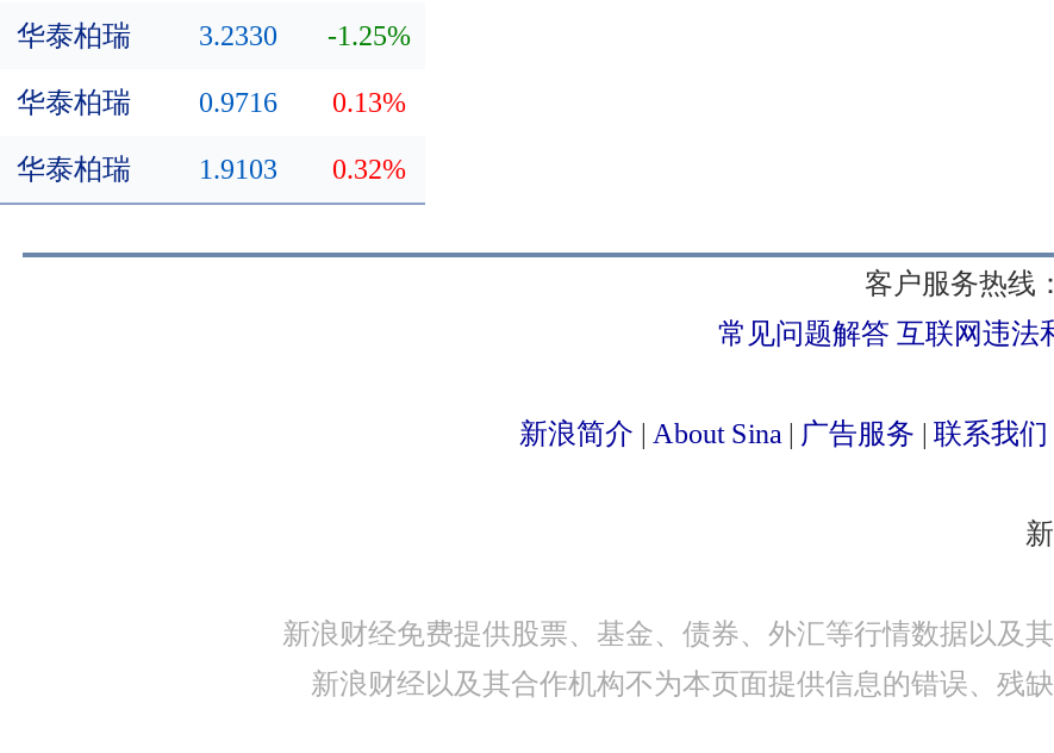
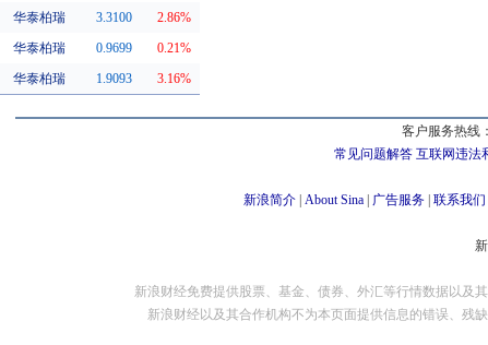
- 3.2330
+ 3.3100

- -1.25%
+ 2.86%

- 0.9716
+ 0.9699

- 0.13%
+ 0.21%

- 1.9103
+ 1.9093

- 0.32%
+ 3.16%
